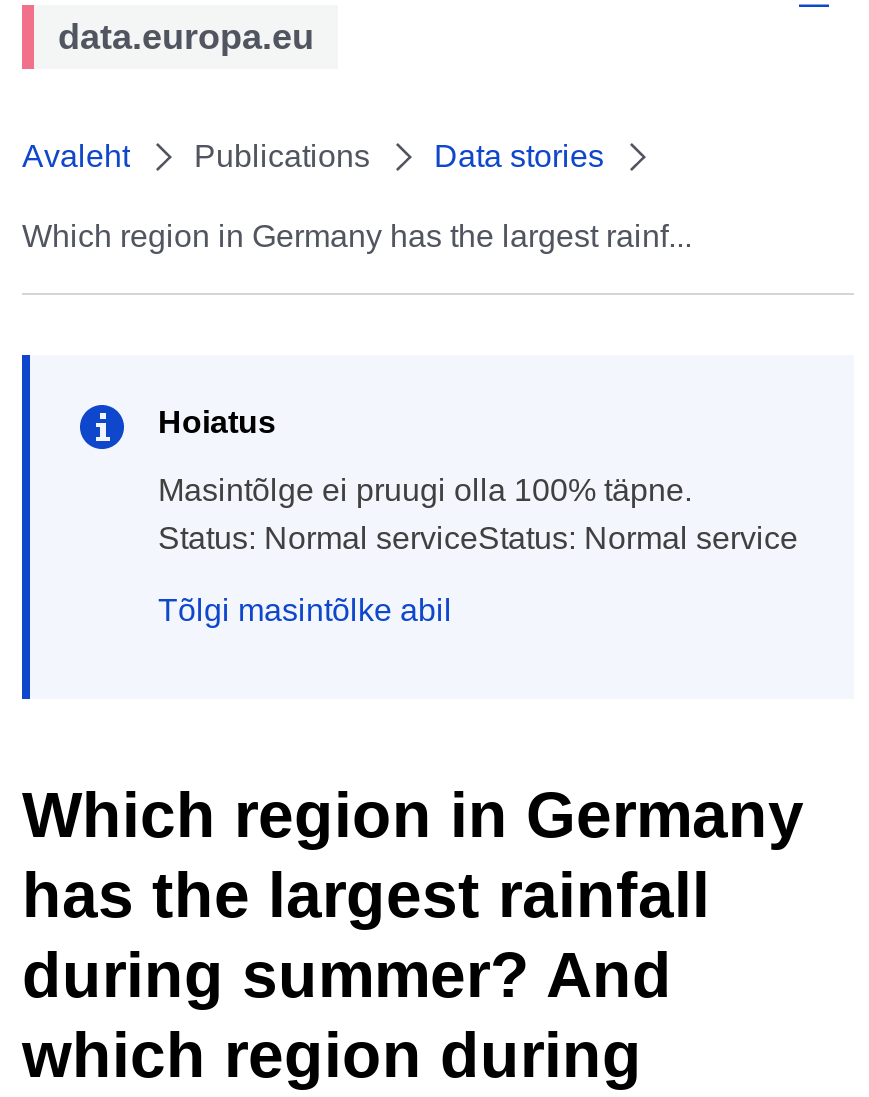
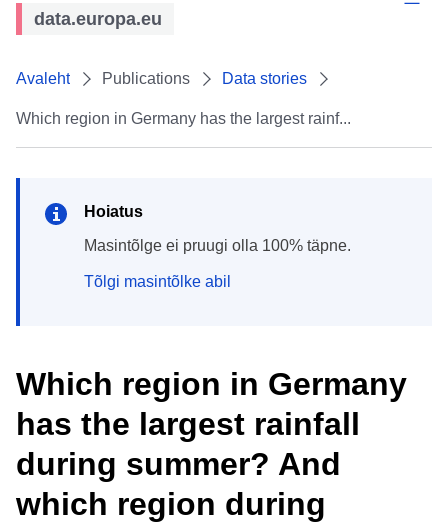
- Status: Normal serviceStatus: Normal service
